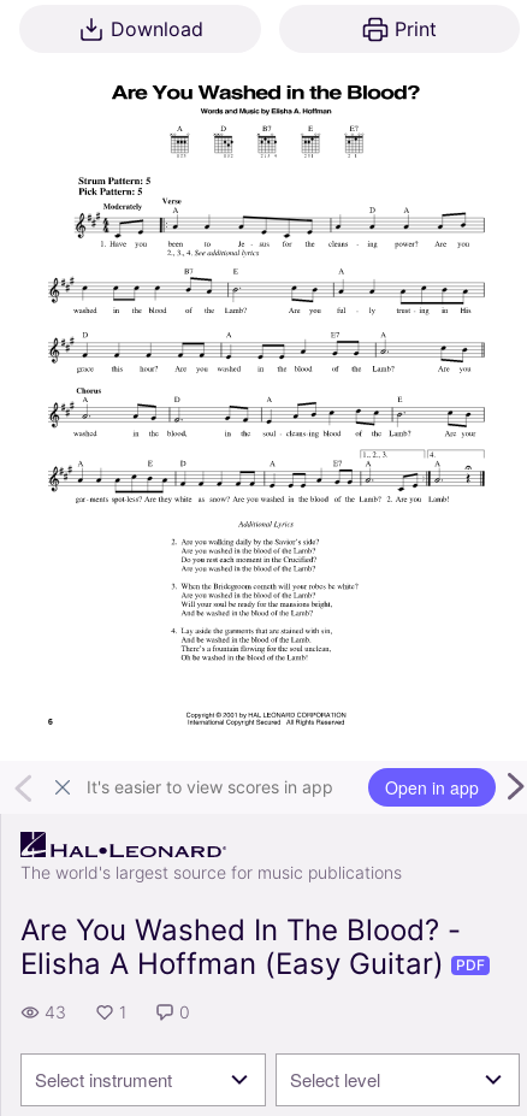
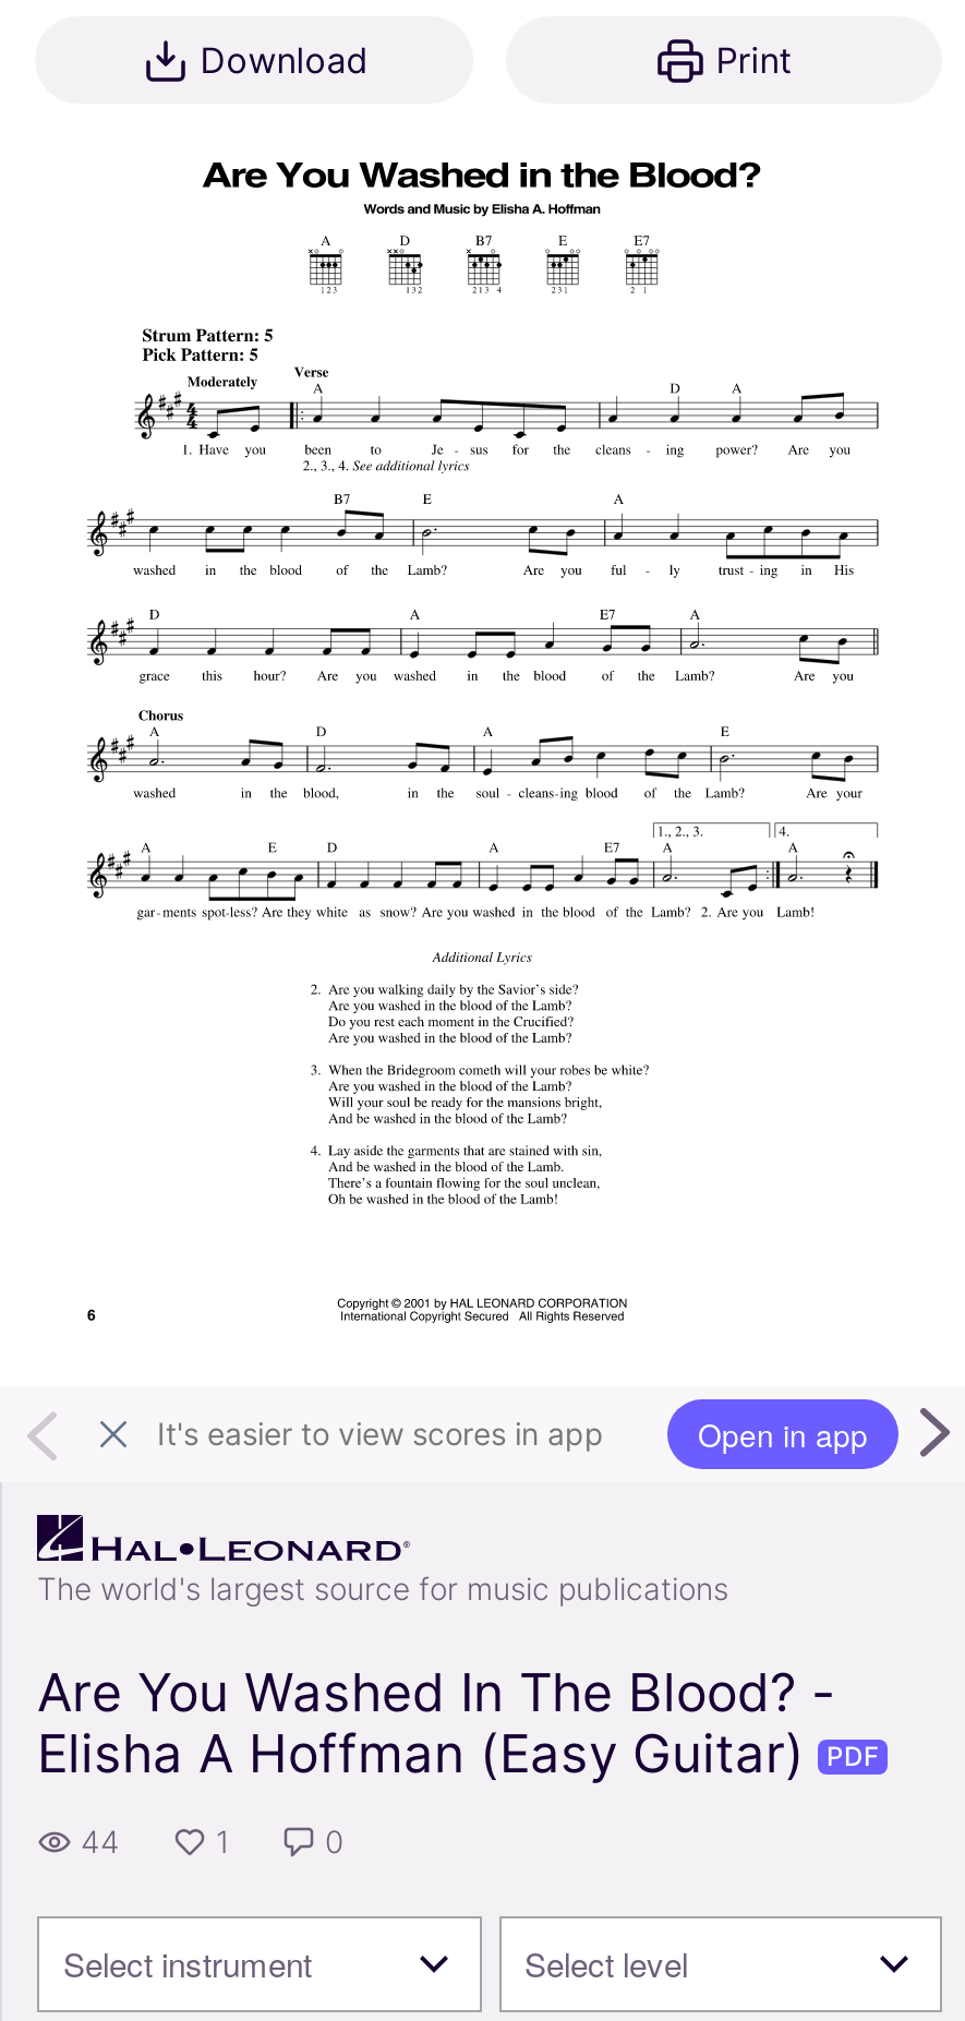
- 43
+ 44
